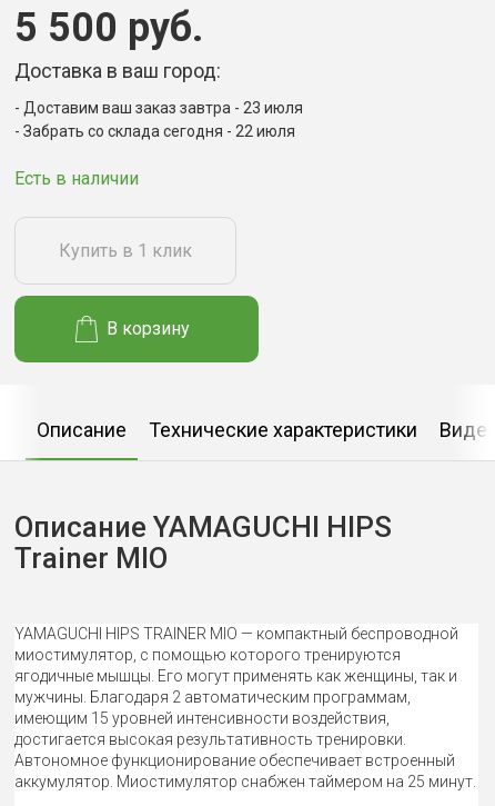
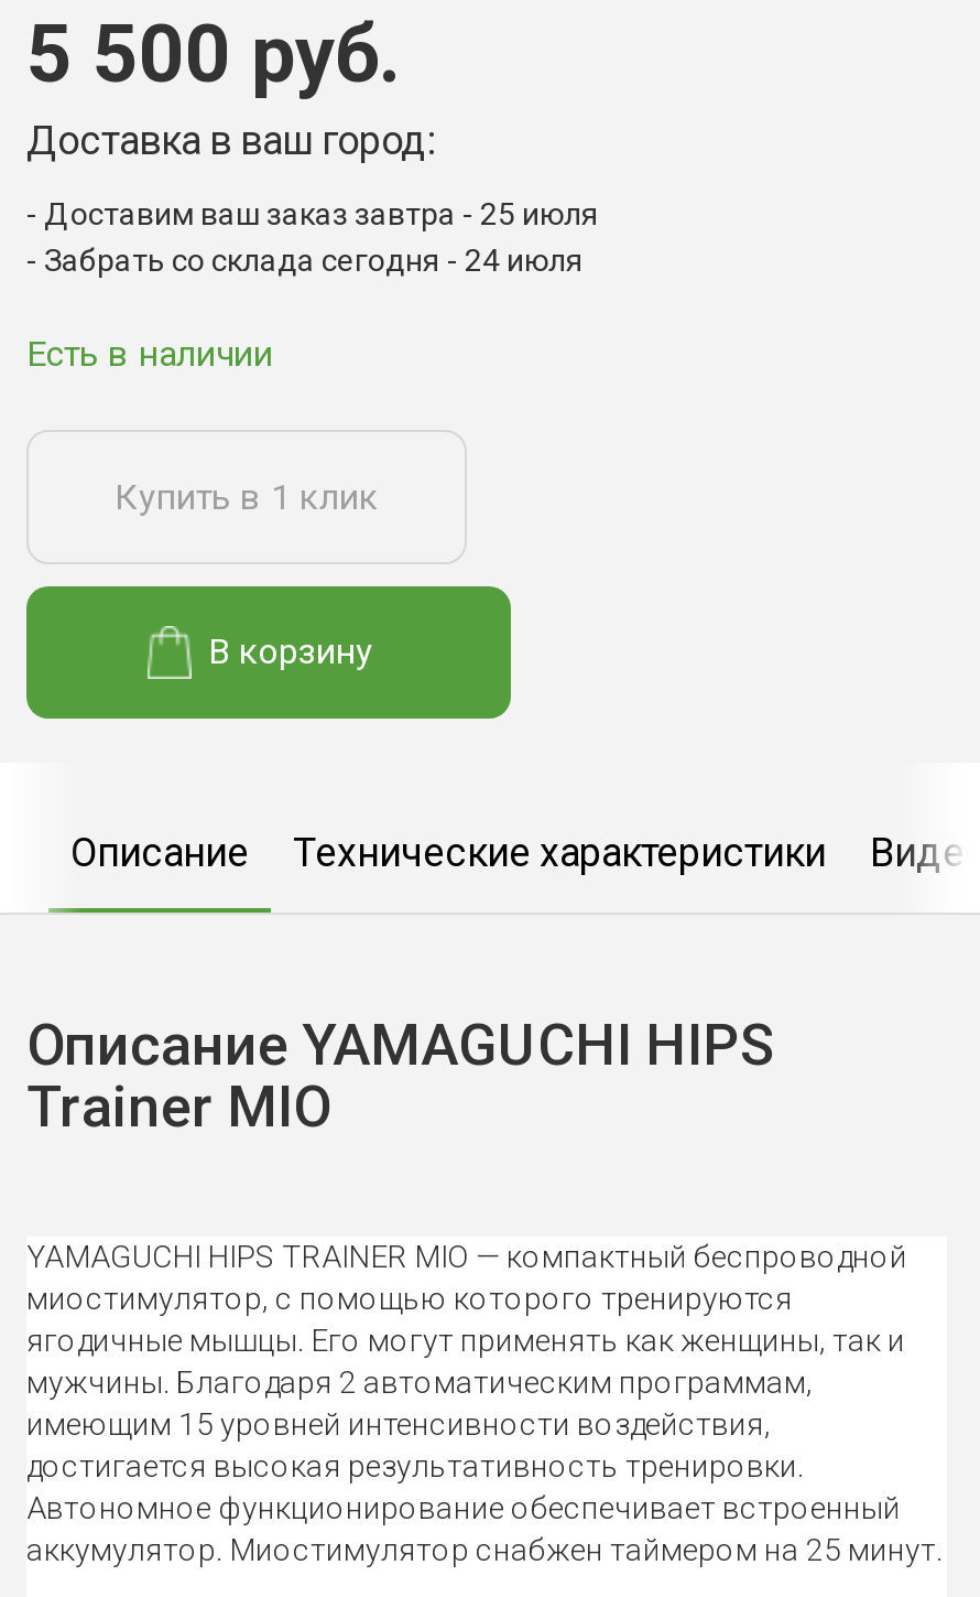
- Доставим ваш заказ завтра - 23 июля
+ Доставим ваш заказ завтра - 25 июля

- Забрать со склада сегодня - 22 июля
+ Забрать со склада сегодня - 24 июля
